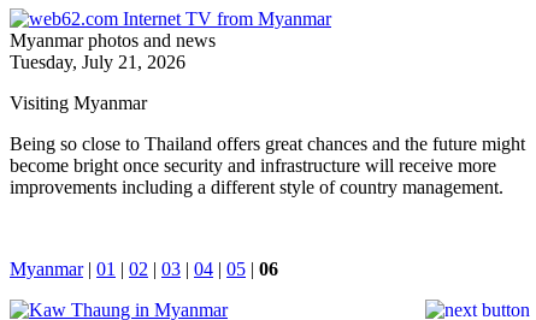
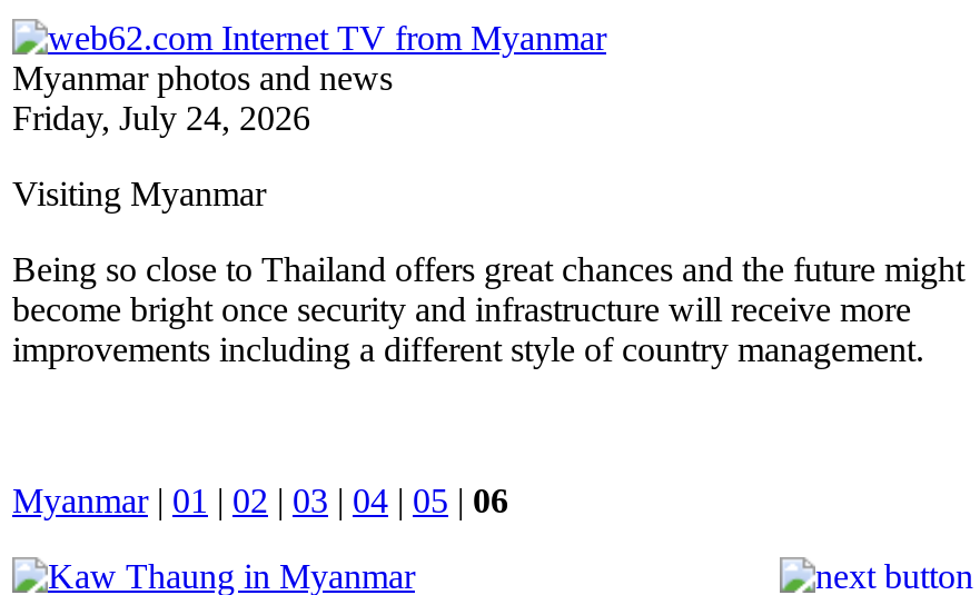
- Tuesday, July 21, 2026
+ Friday, July 24, 2026
